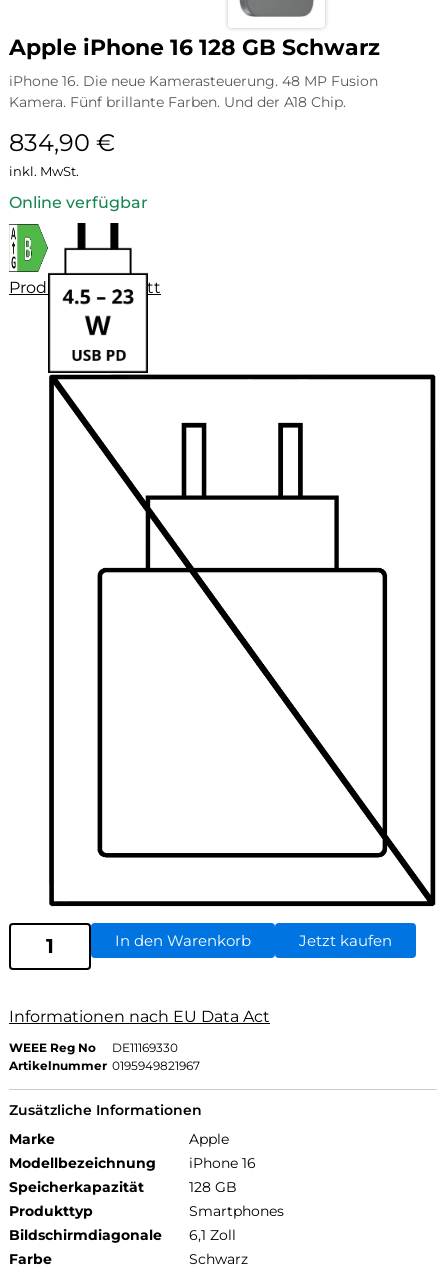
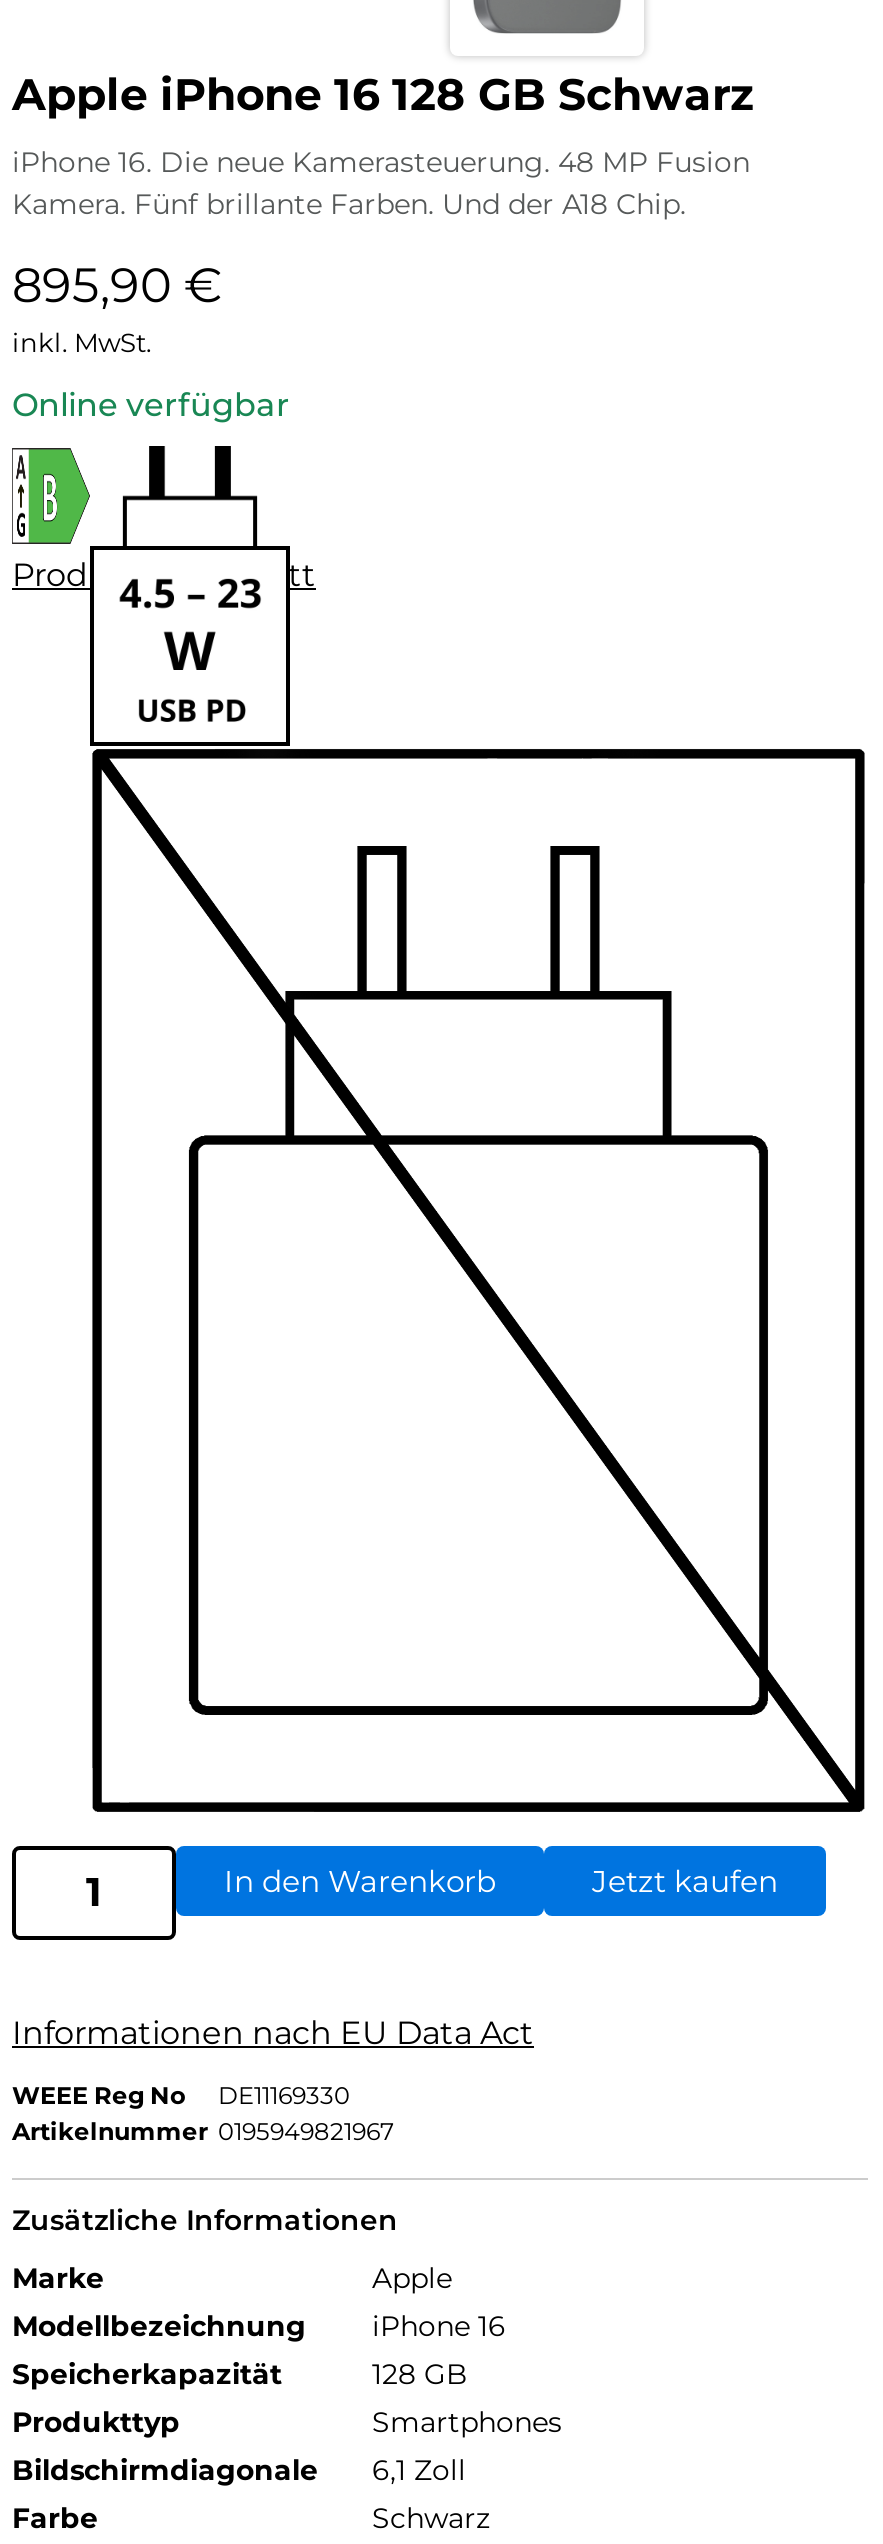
- 834,90 €
+ 895,90 €
